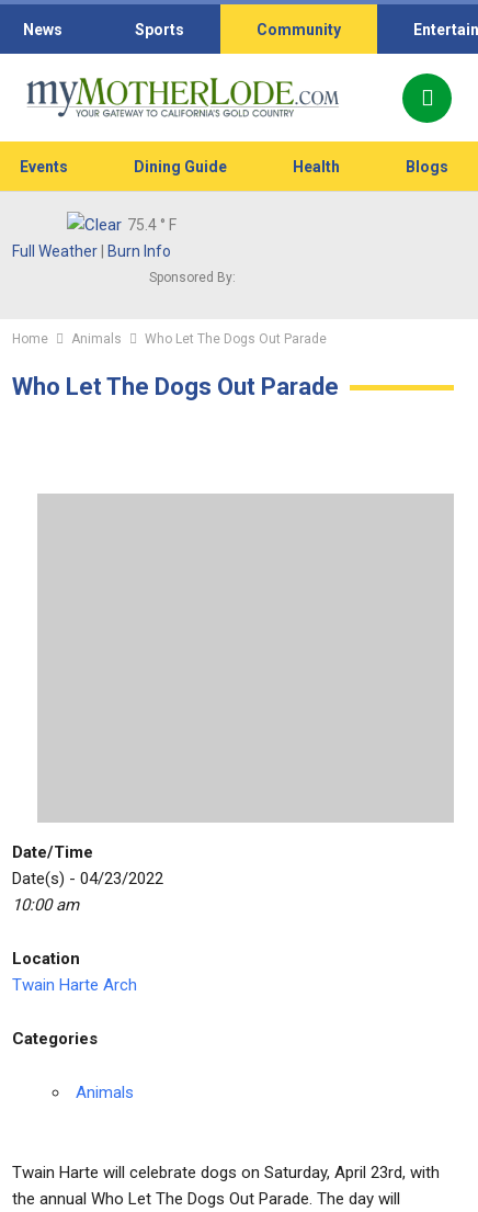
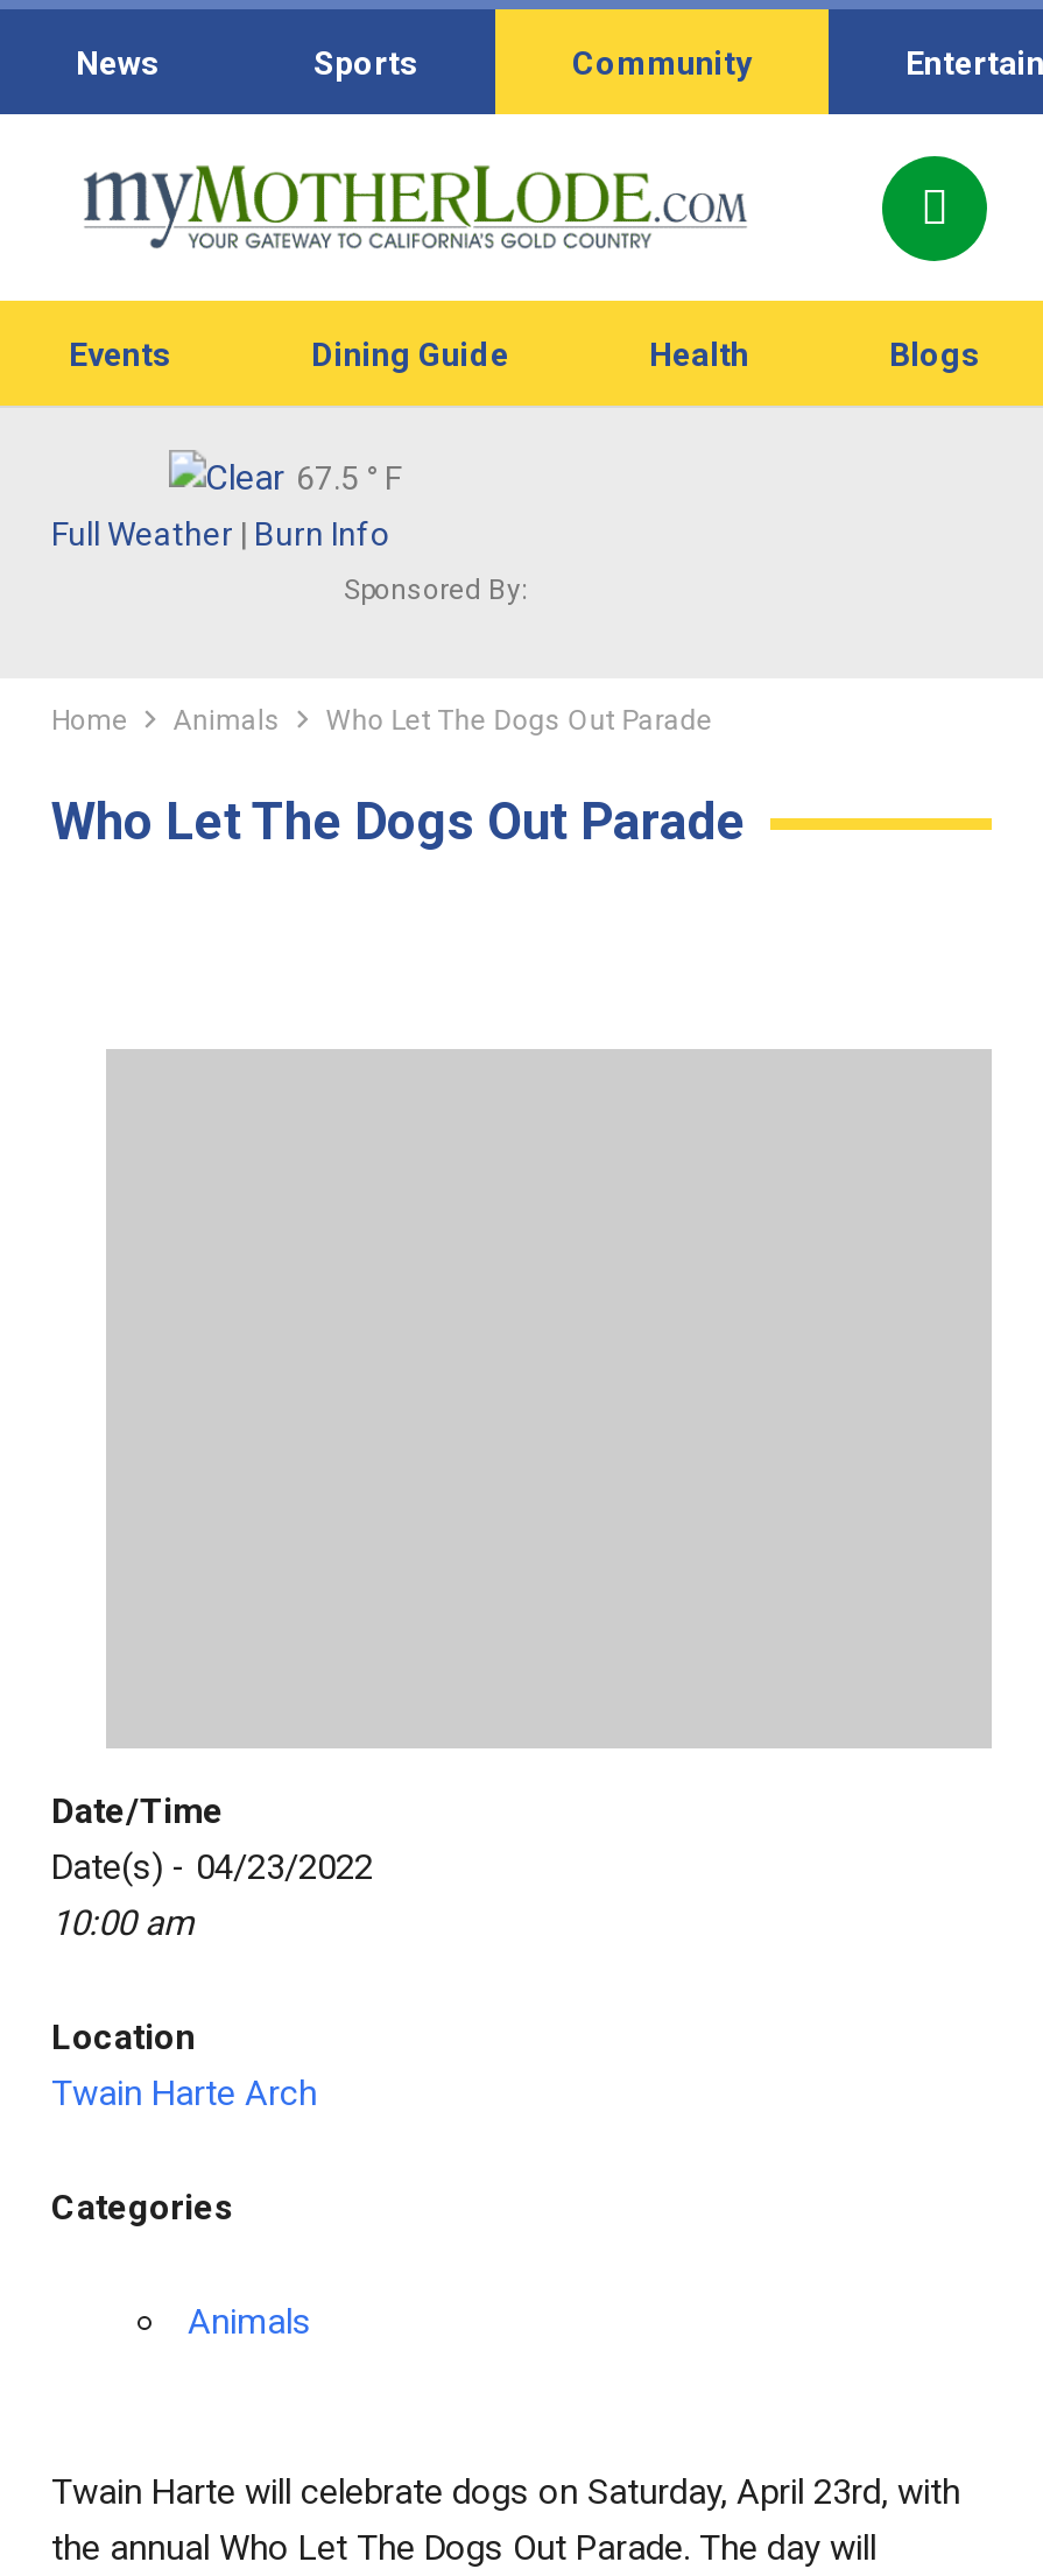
- 75.4 ° F
+ 67.5 ° F
